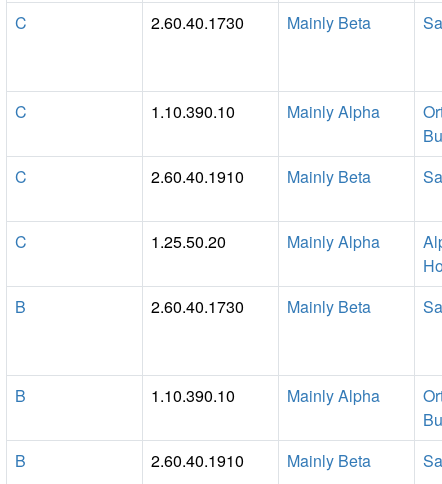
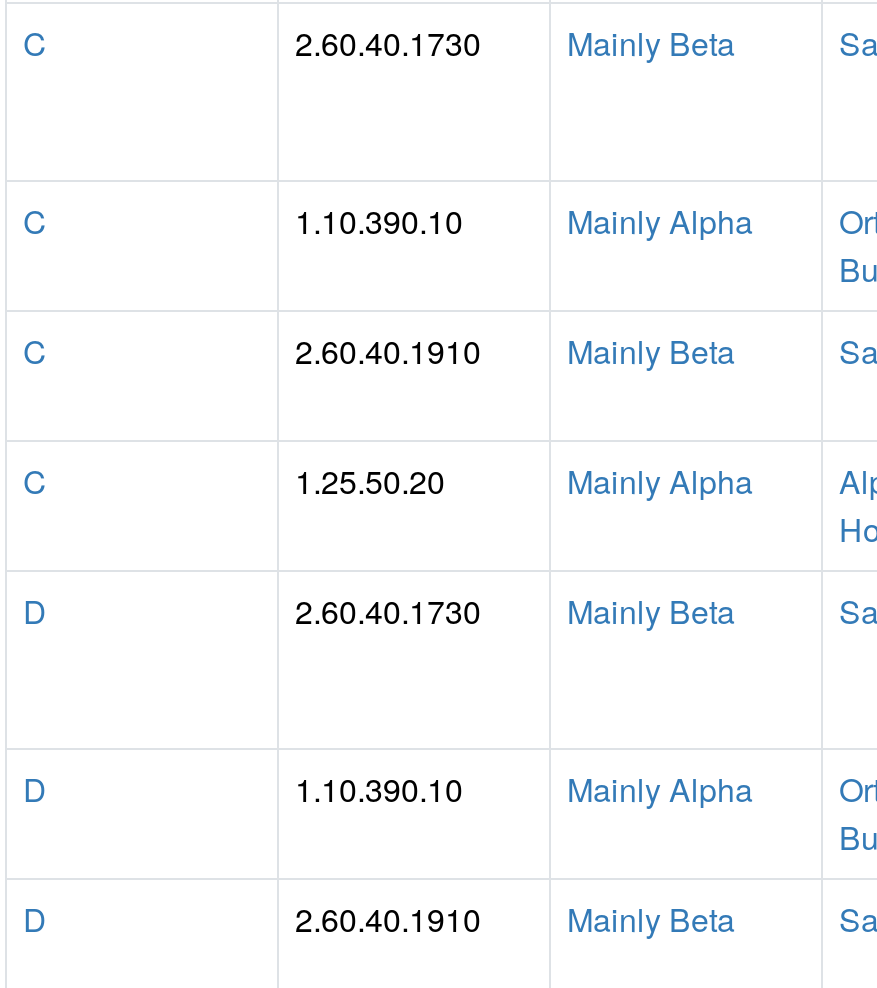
- B
+ D

- B
+ D

- B
+ D
